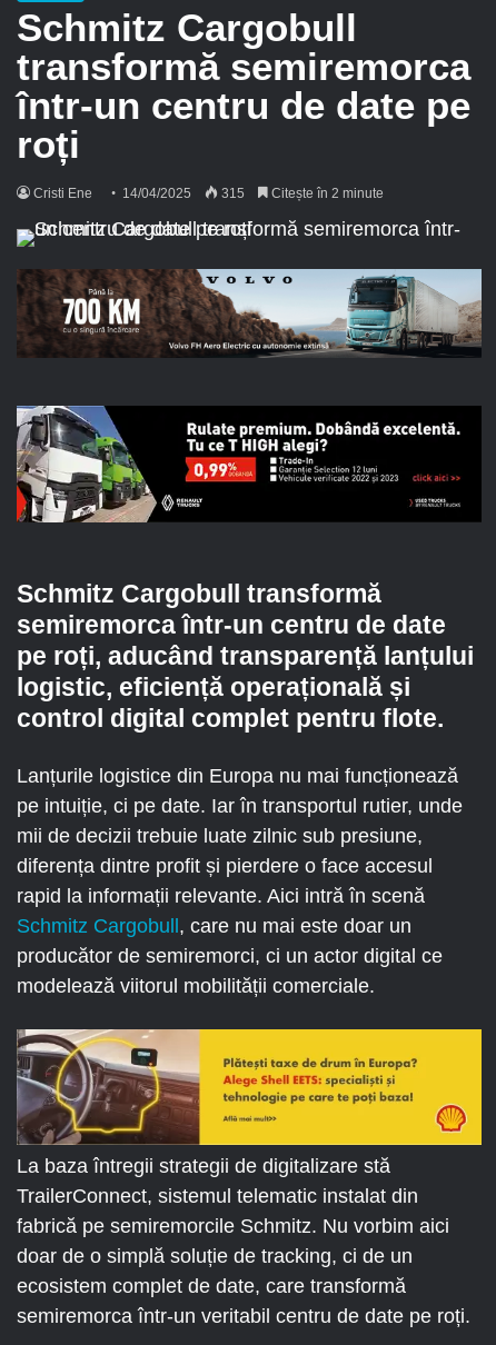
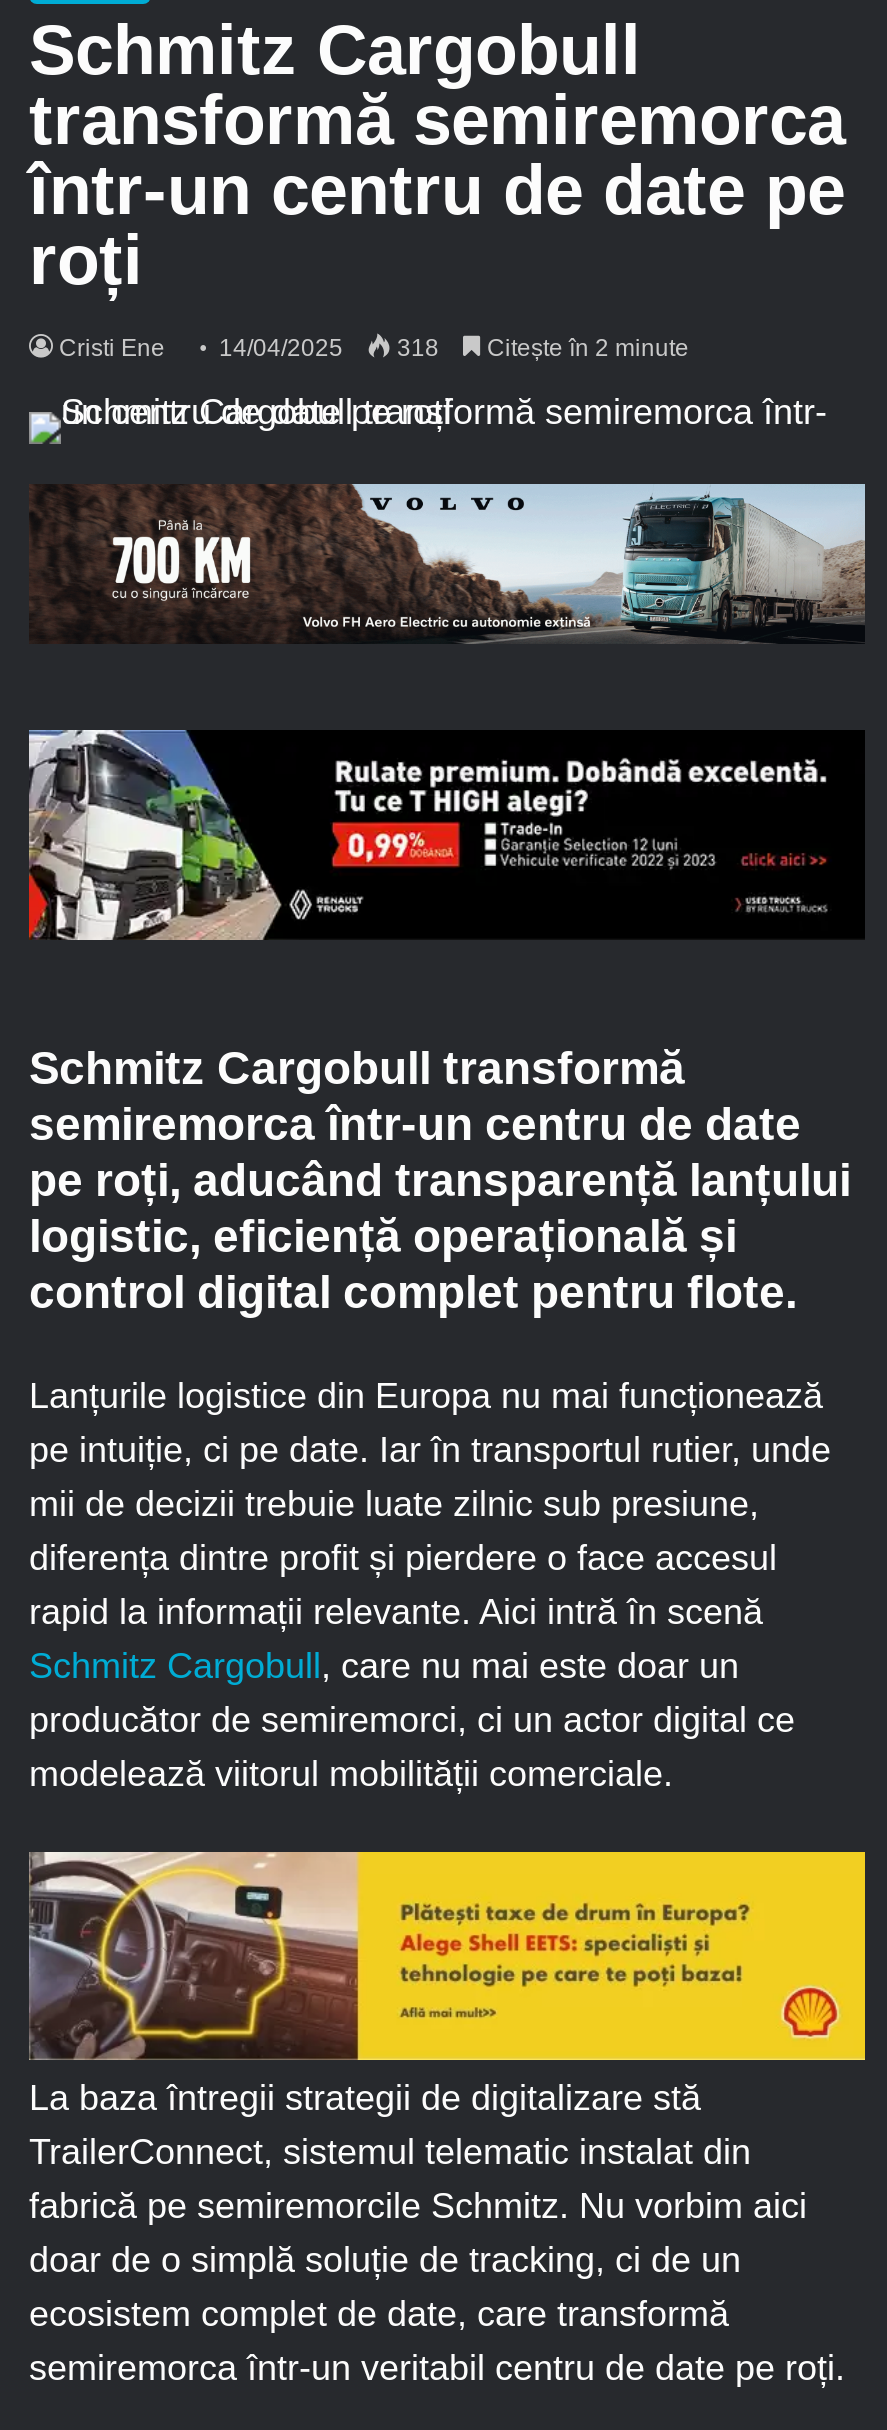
- Cristi Ene 14/04/2025 315 Citește în 2 minute
+ Cristi Ene 14/04/2025 318 Citește în 2 minute
